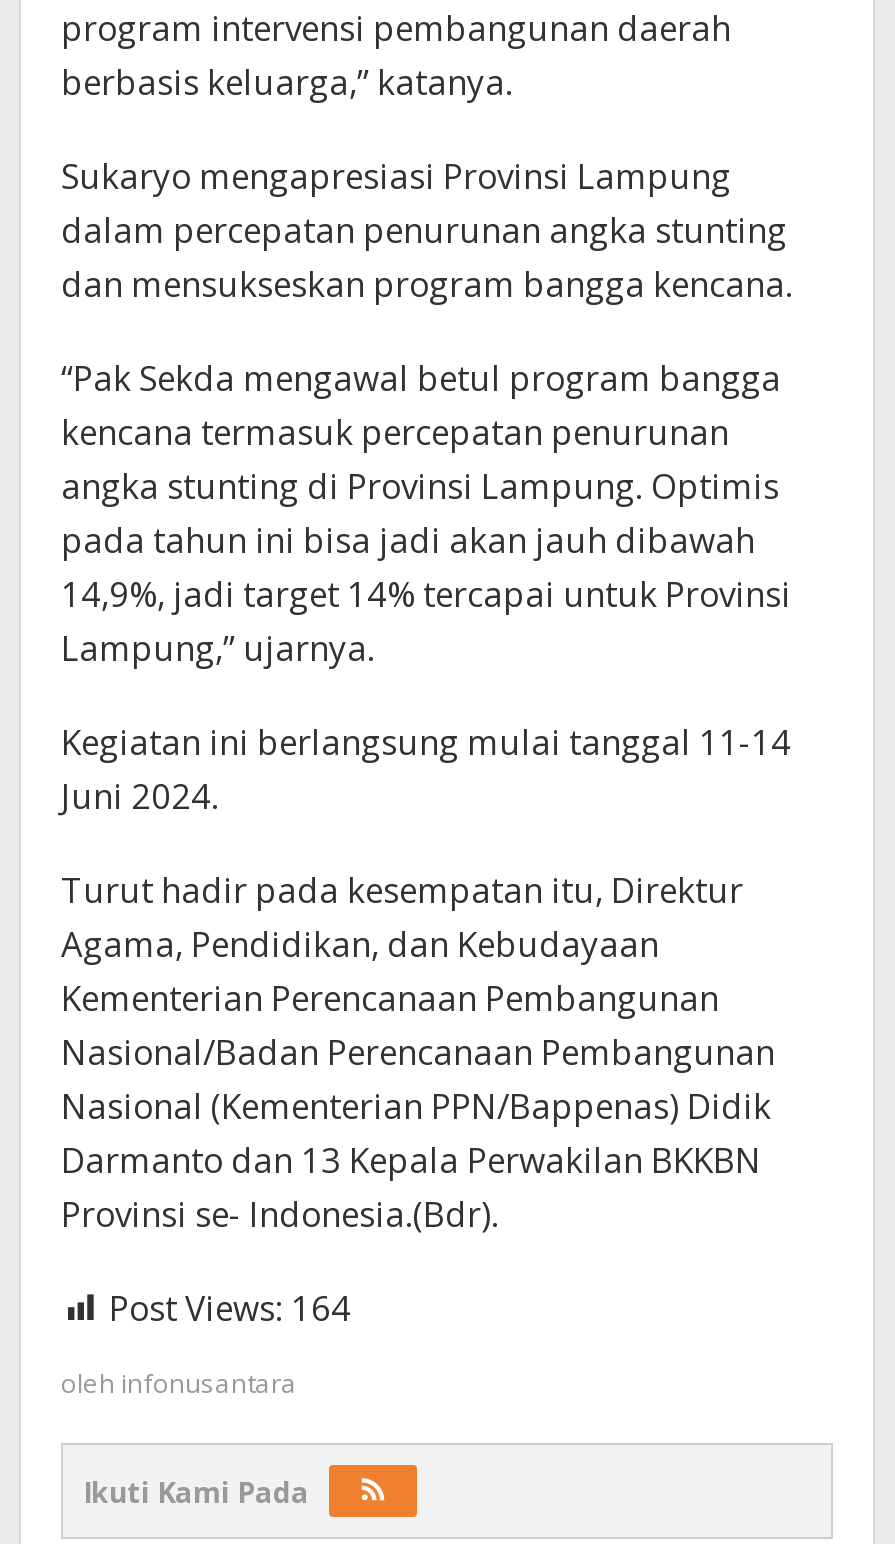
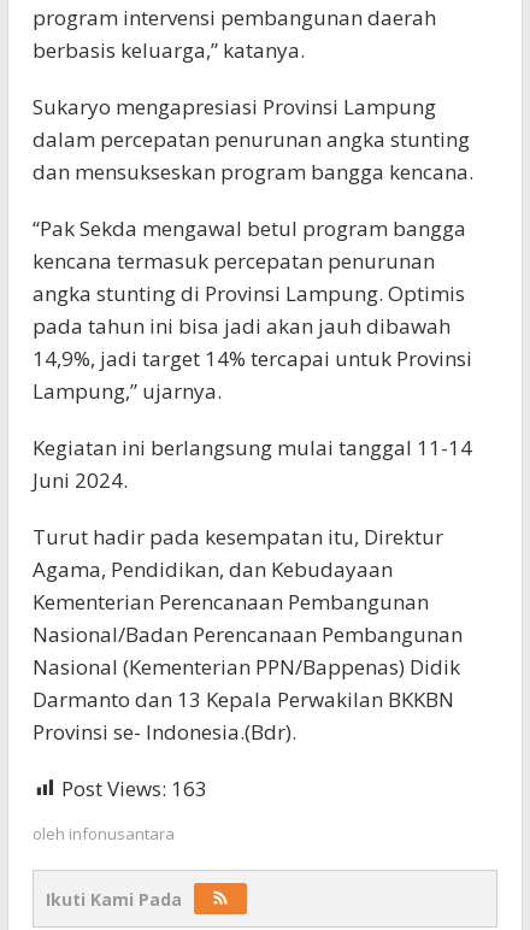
- Post Views: 164
+ Post Views: 163
